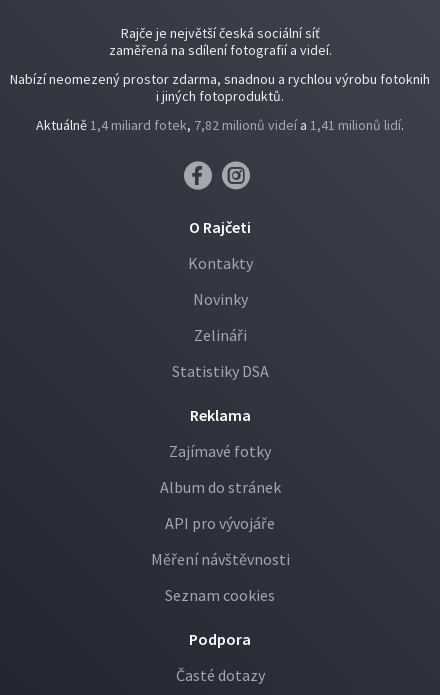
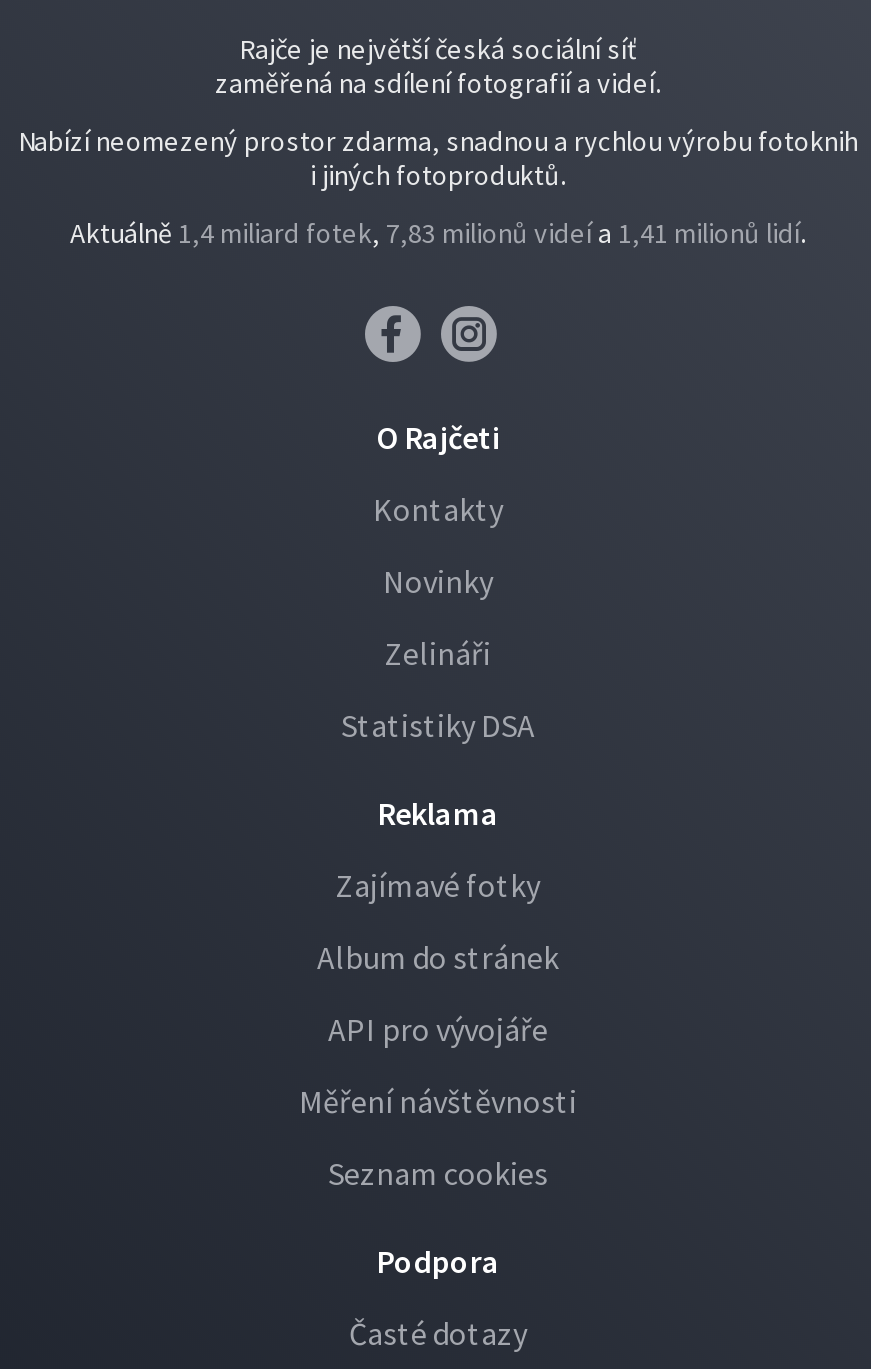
- Aktuálně 1,4 miliard fotek, 7,82 milionů videía 1,41 milionů lidí.
+ Aktuálně 1,4 miliard fotek, 7,83 milionů videía 1,41 milionů lidí.
